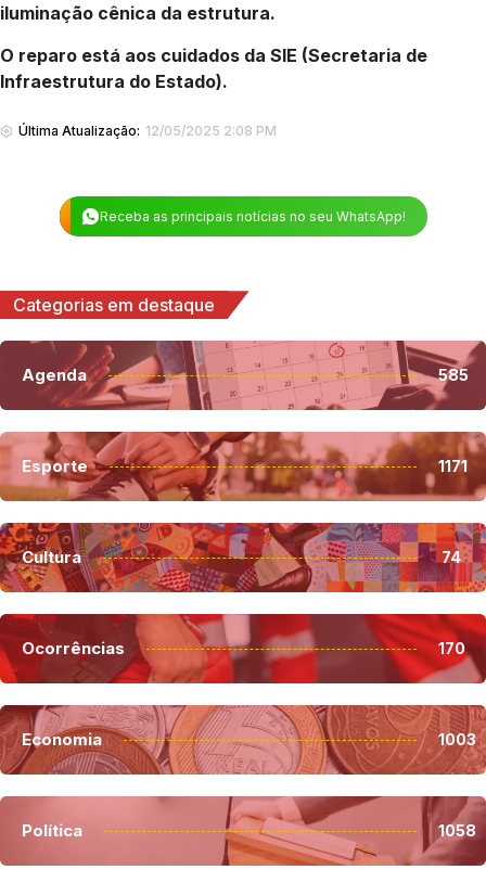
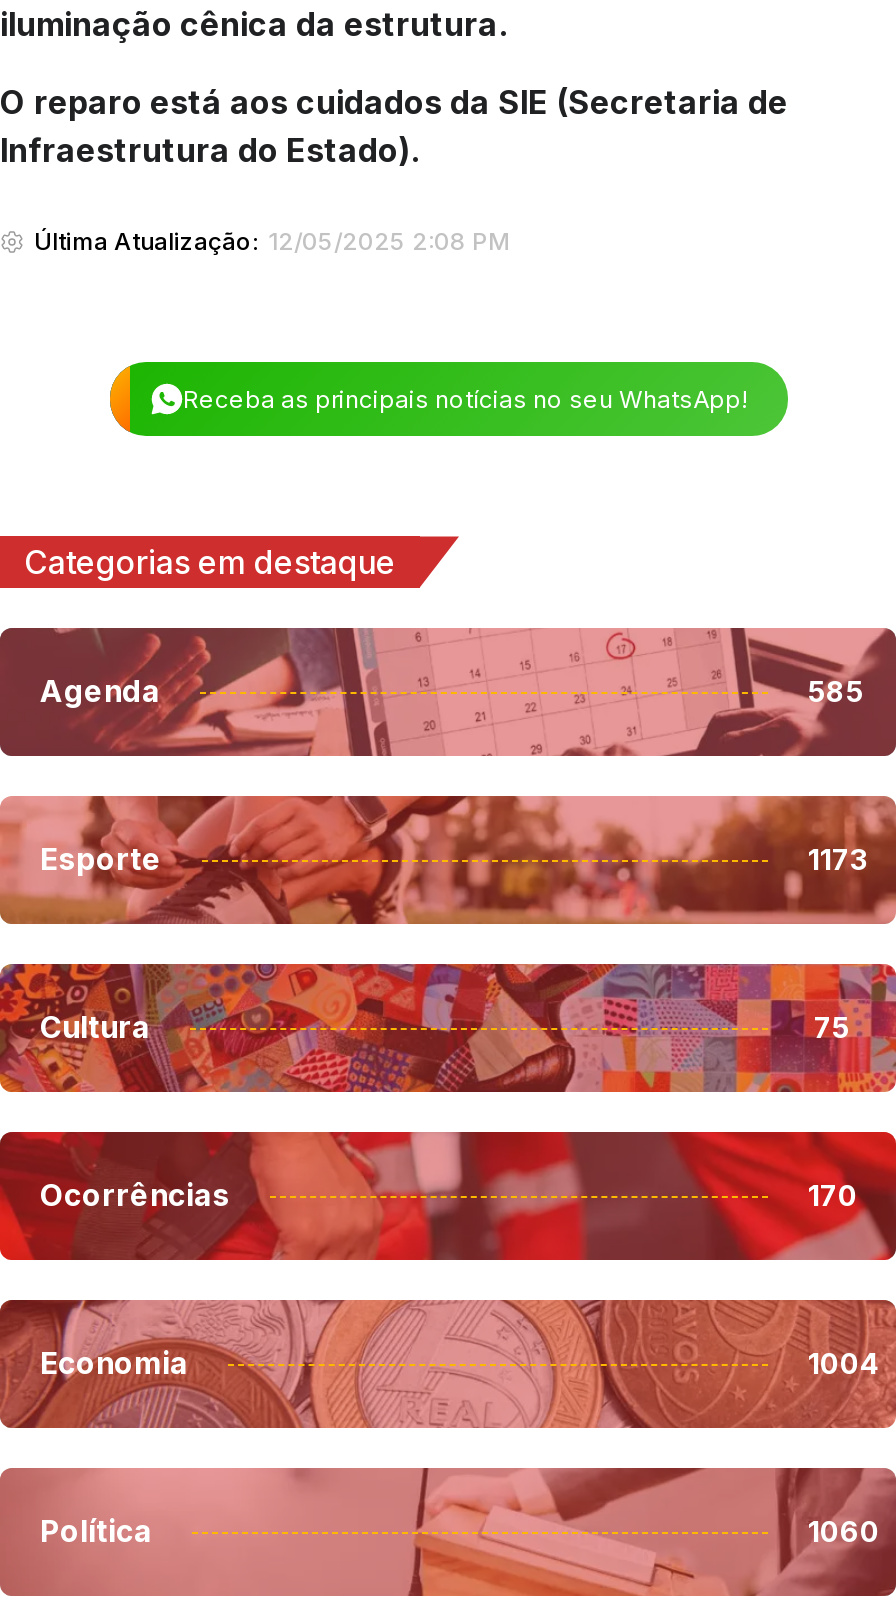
- 1171
+ 1173

- 74
+ 75

- 1003
+ 1004

- 1058
+ 1060
